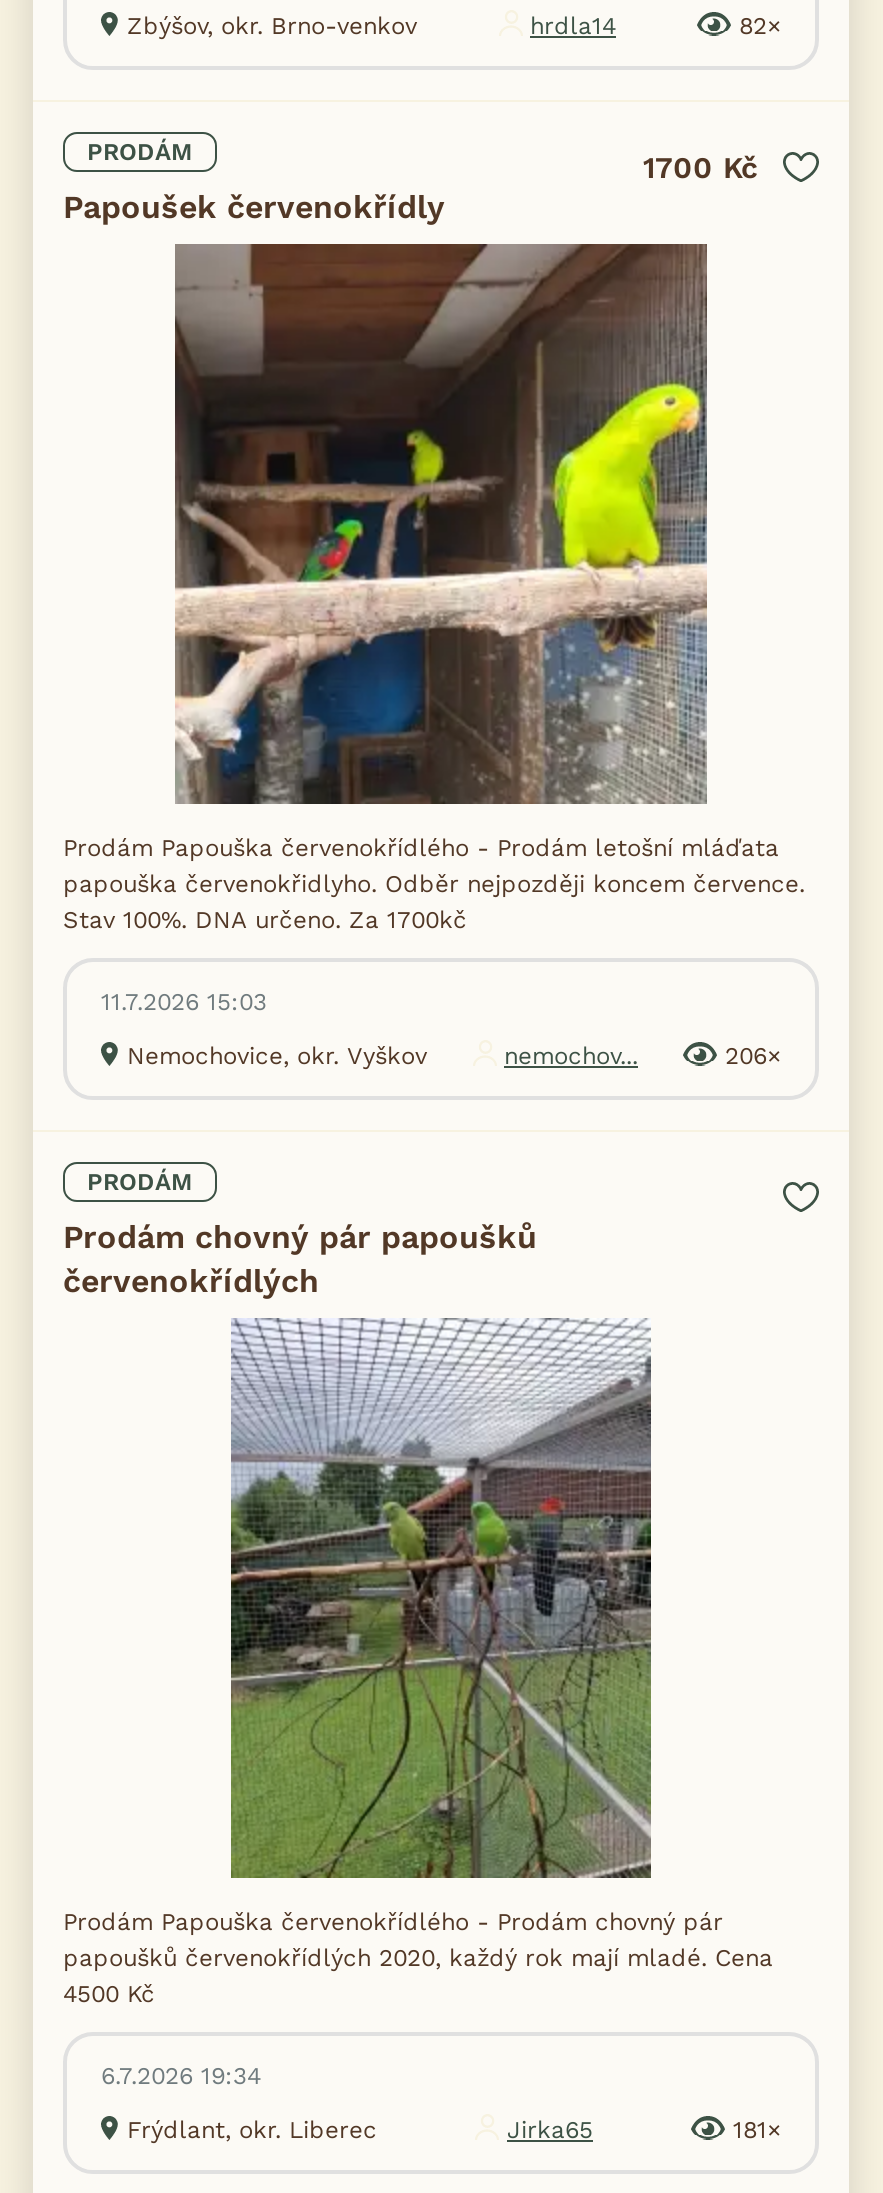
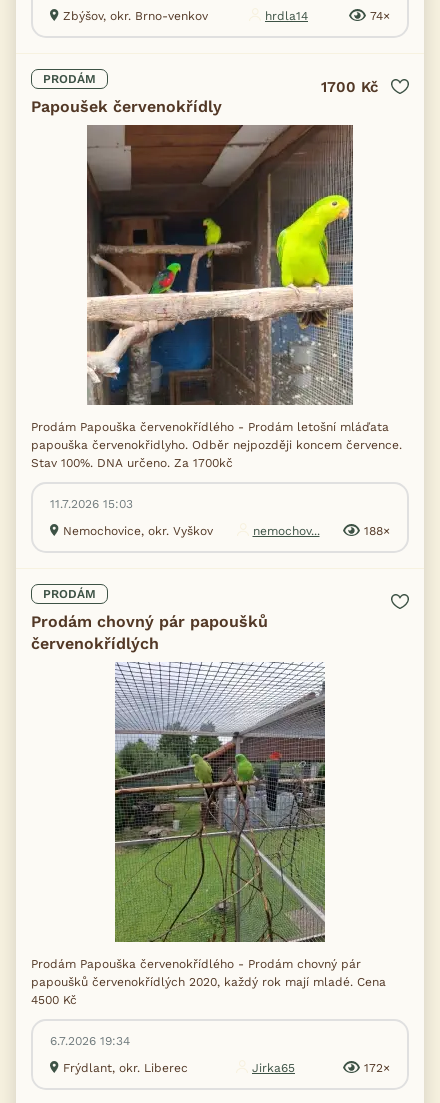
- 82×
+ 74×

- 206×
+ 188×

- 181×
+ 172×
